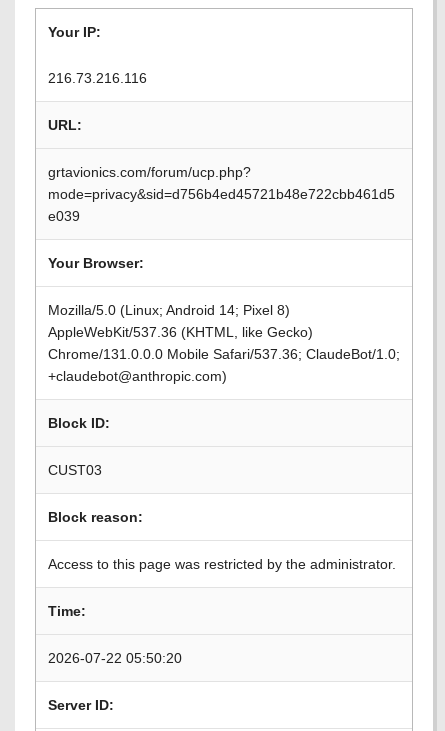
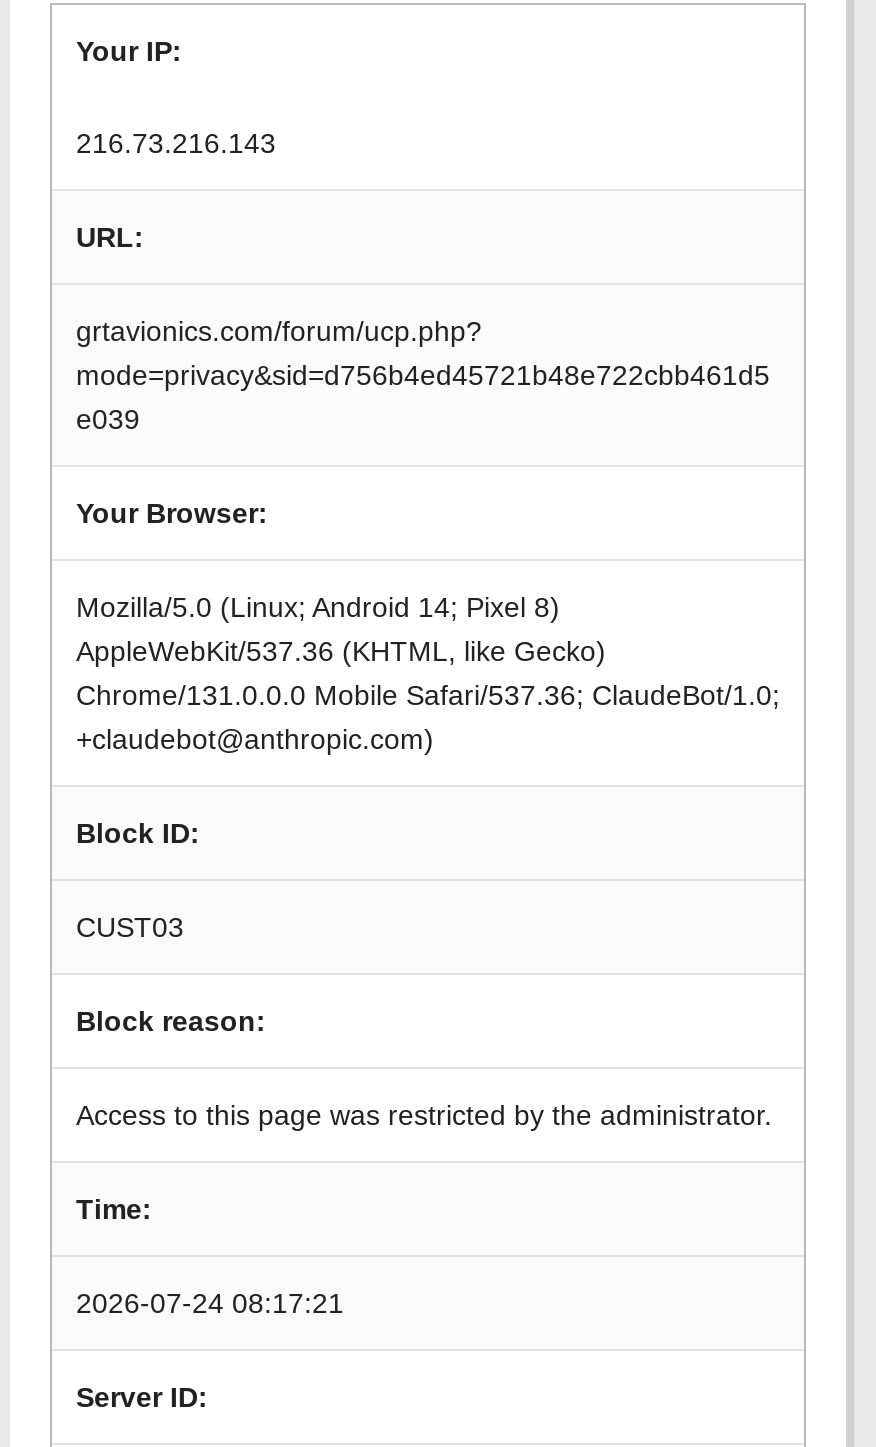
- 216.73.216.116
+ 216.73.216.143

- 2026-07-22 05:50:20
+ 2026-07-24 08:17:21
